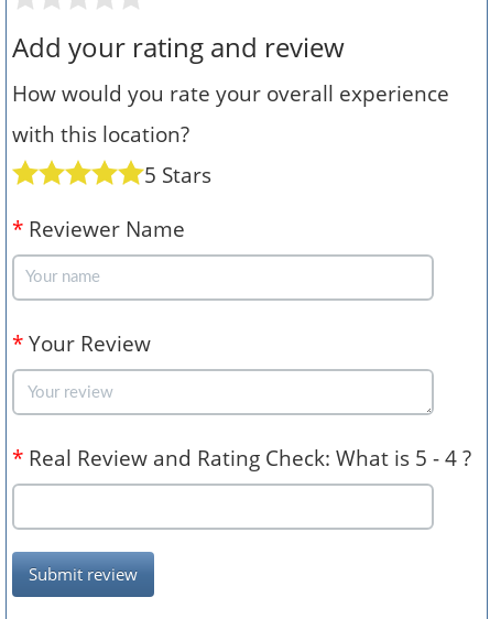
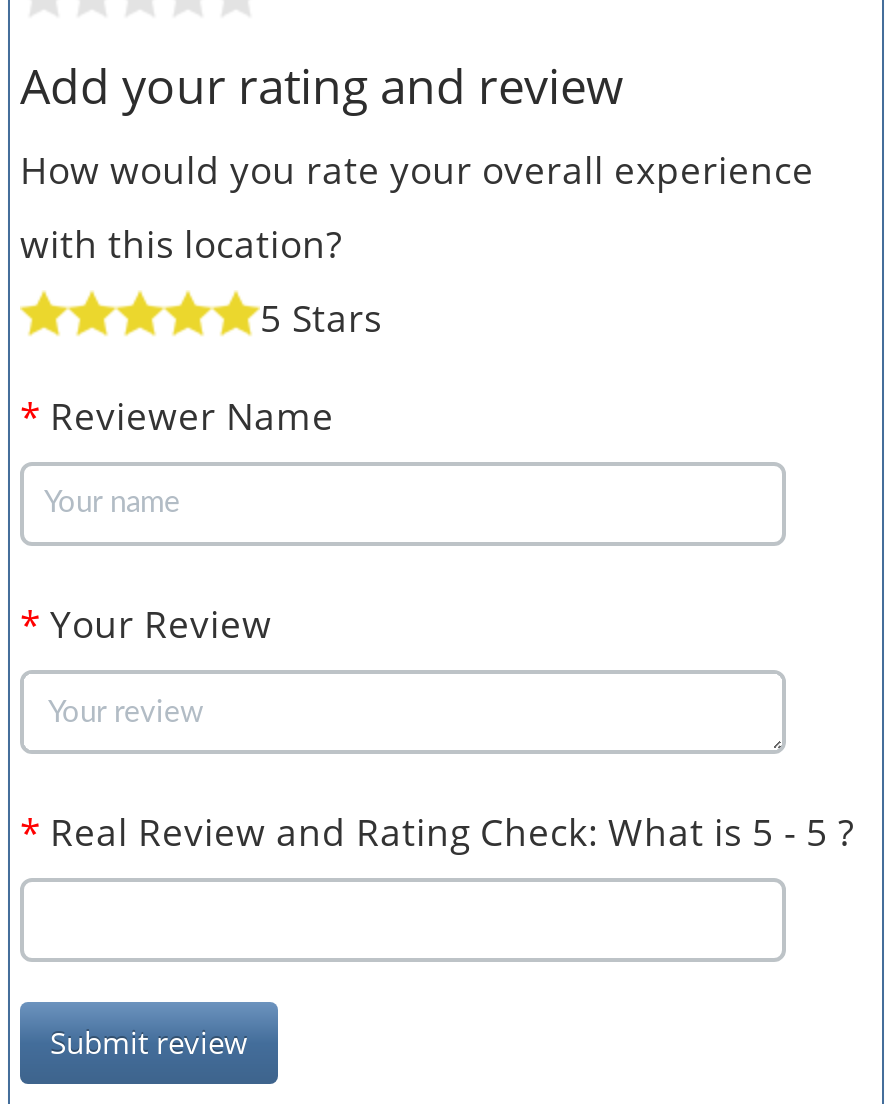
- * Real Review and Rating Check: What is 5 - 4 ?
+ * Real Review and Rating Check: What is 5 - 5 ?
